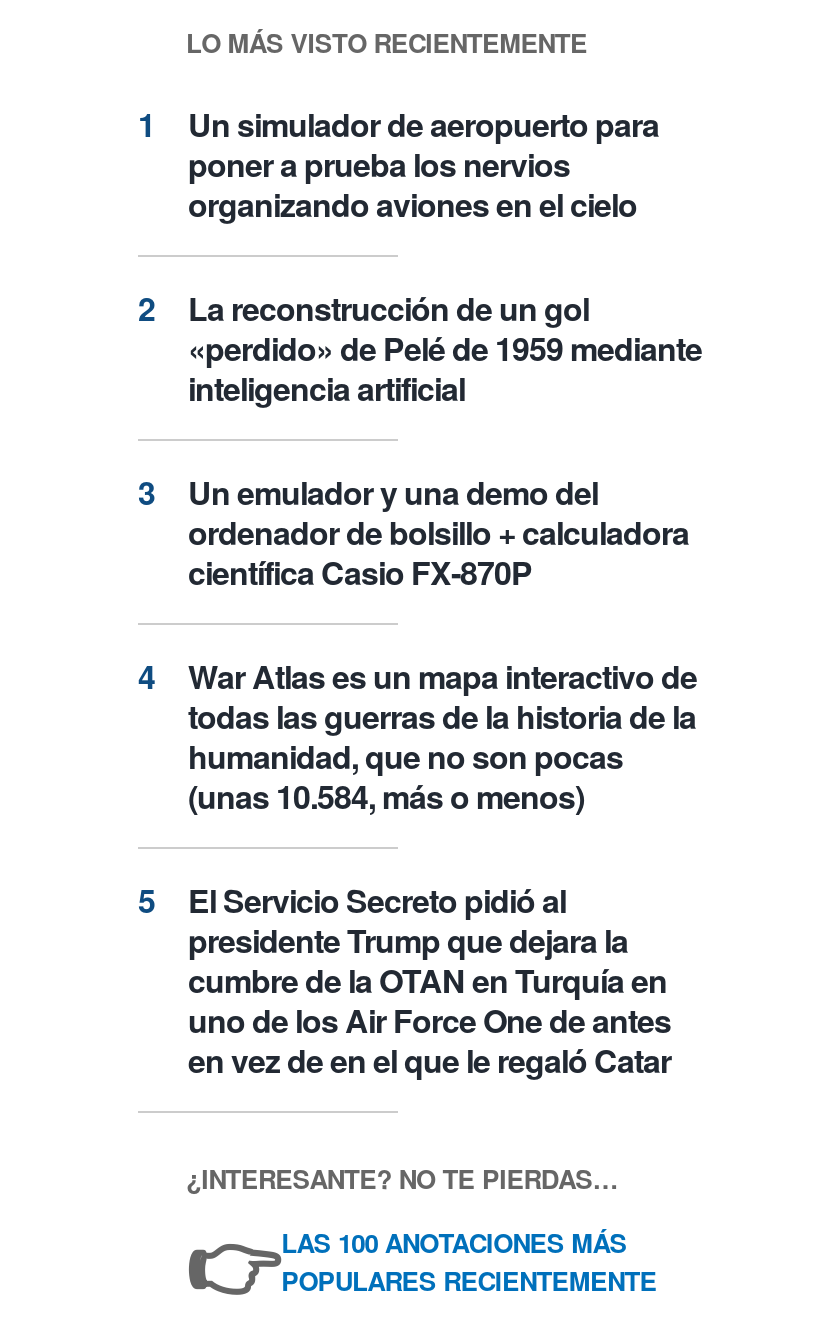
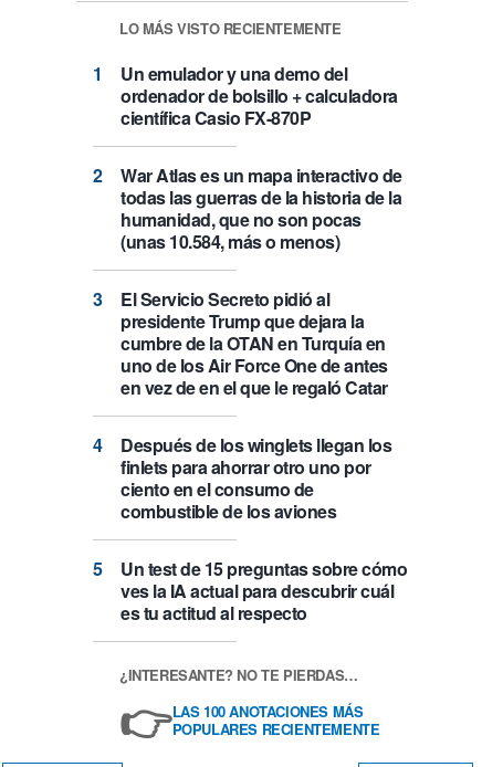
- Un simulador de aeropuerto para
- poner a prueba los nervios
- organizando aviones en el cielo
- La reconstrucción de un gol
- «perdido» de Pelé de 1959 mediante
- inteligencia artificial

moved up: Un emulador y una demo del | ordenador de bolsillo + calculadora | científica Casio FX-870P | ... | uno de los Air Force One de antes | en vez de en el que le regaló Catar

+ Después de los winglets llegan los
+ finlets para ahorrar otro uno por
+ ciento en el consumo de
+ combustible de los aviones
+ Un test de 15 preguntas sobre cómo
+ ves la IA actual para descubrir cuál
+ es tu actitud al respecto
